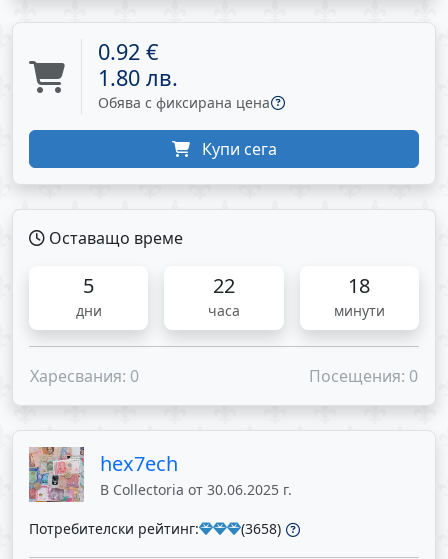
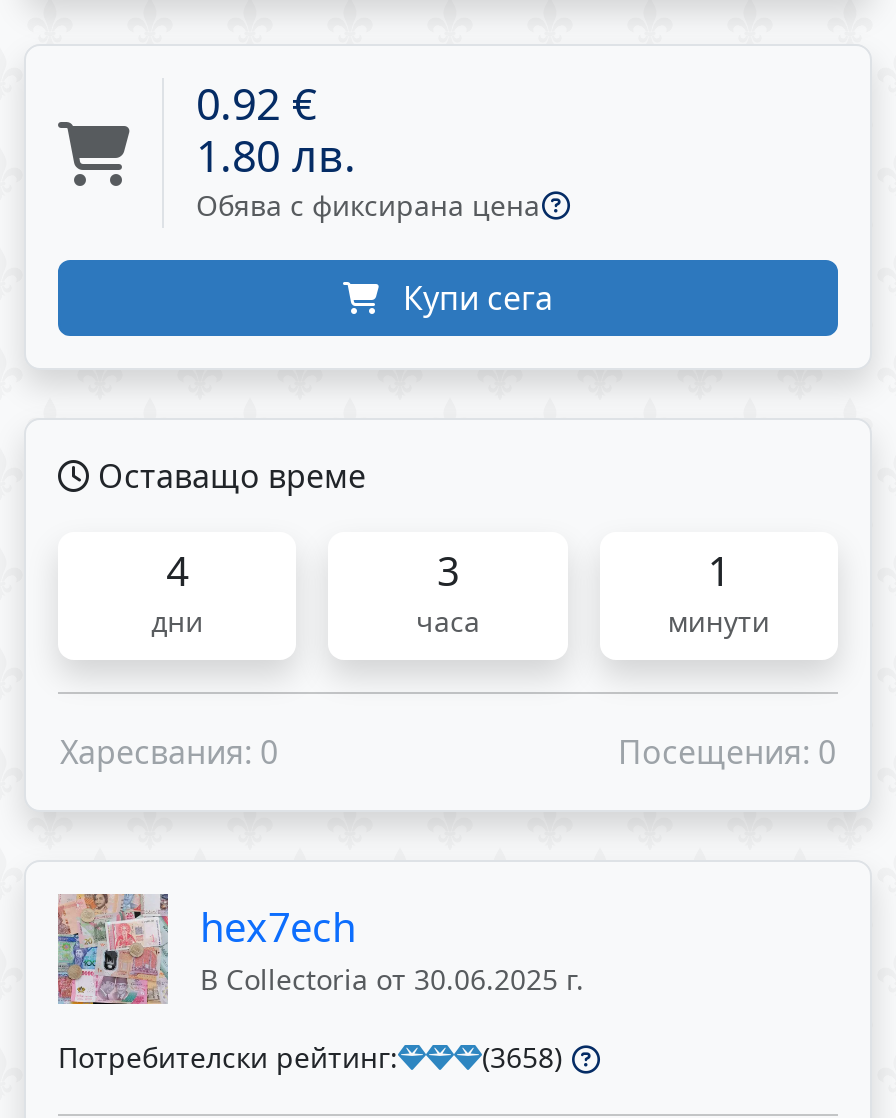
- 5
+ 4

- 22
+ 3

- 18
+ 1
